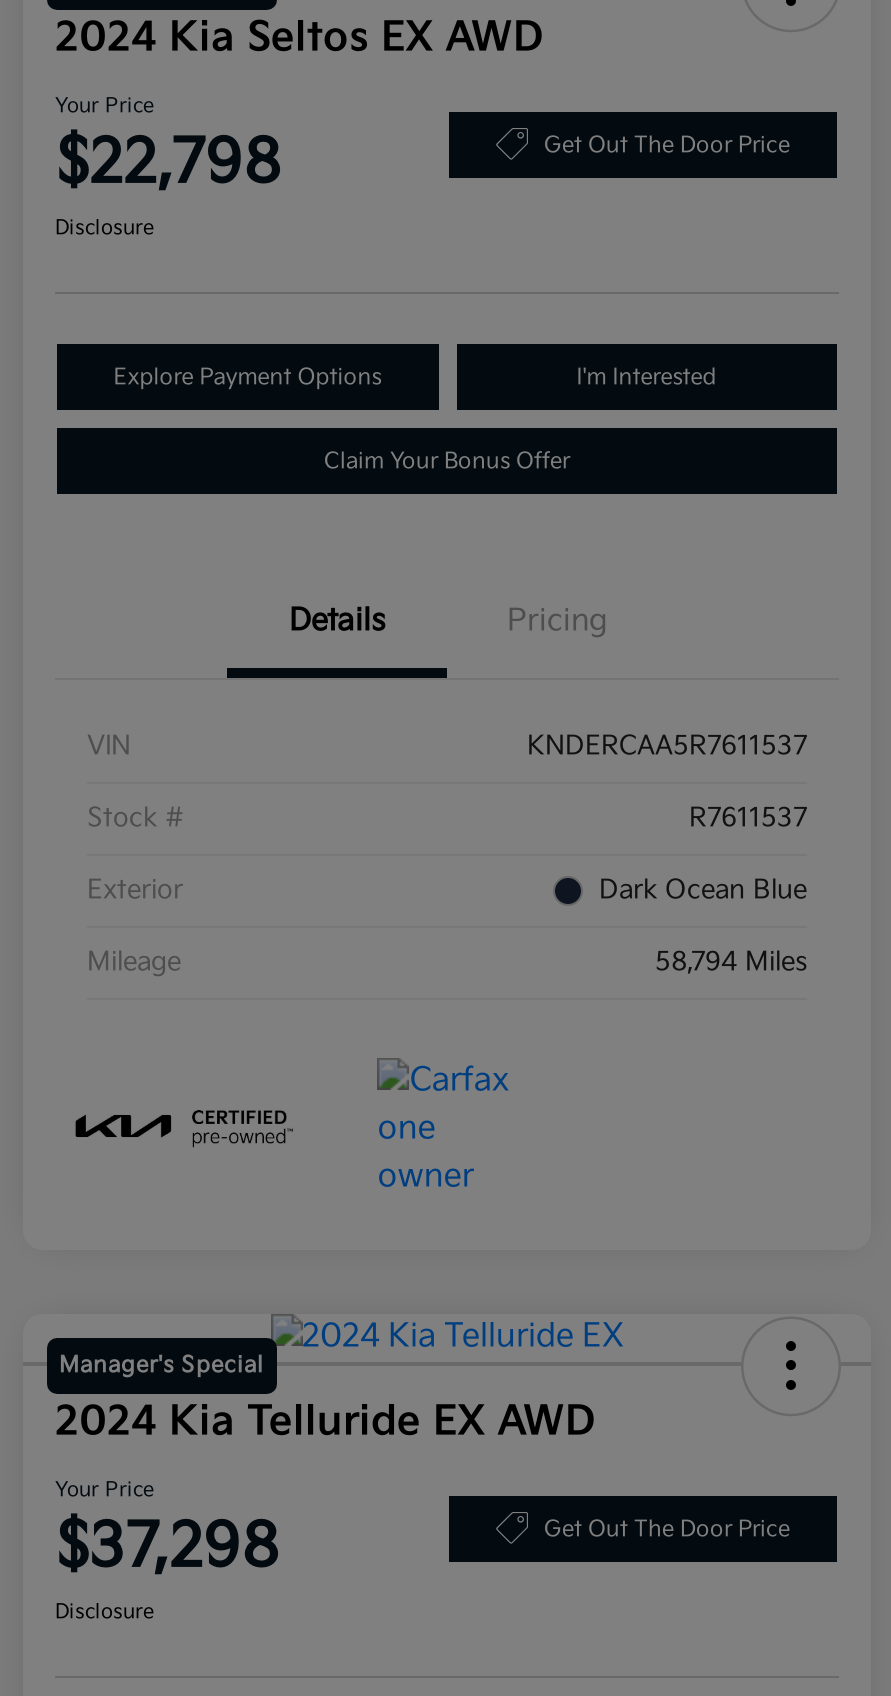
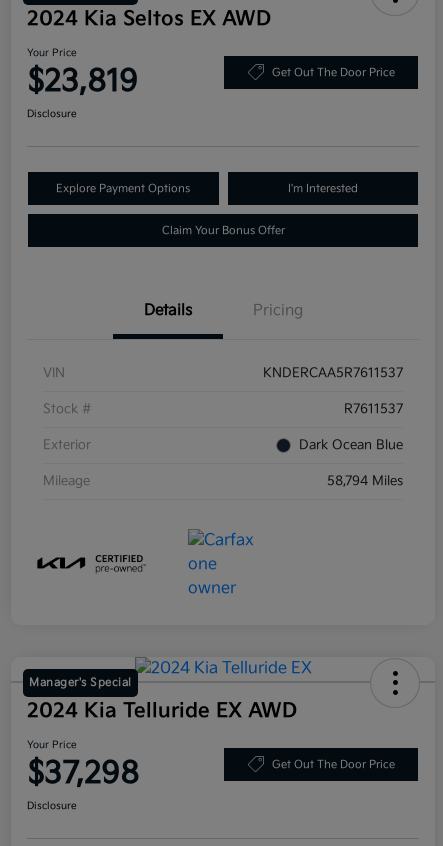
- $22,798
+ $23,819
